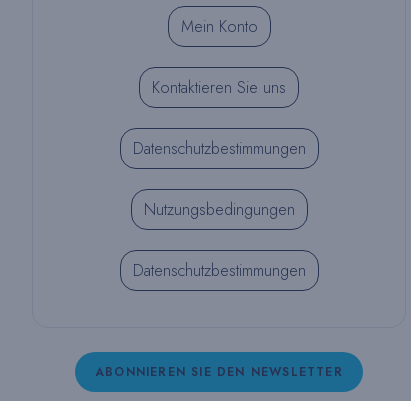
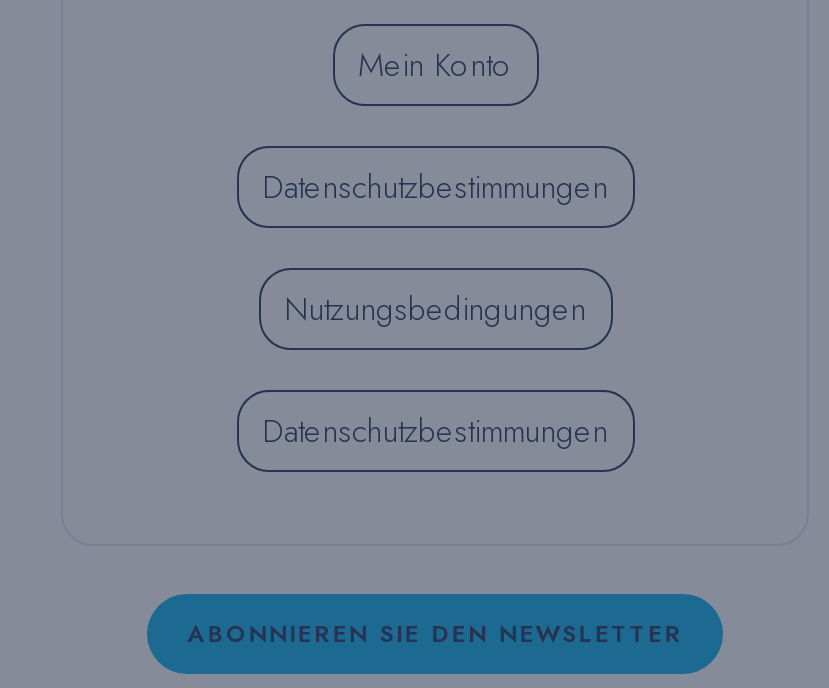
- Kontaktieren Sie uns
